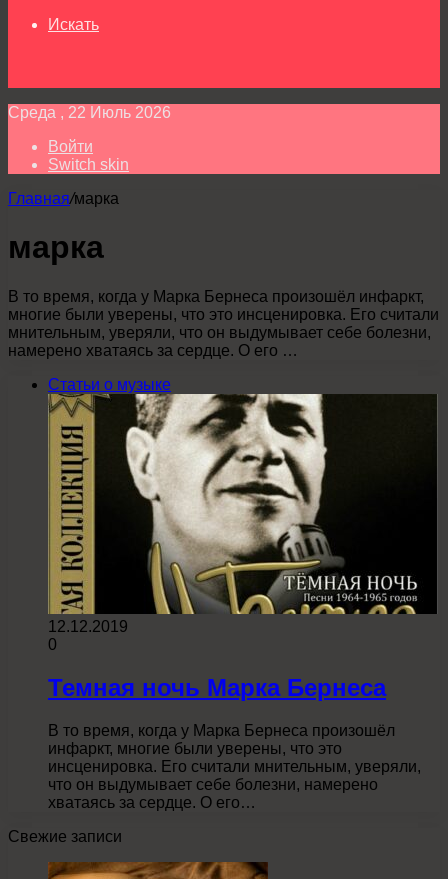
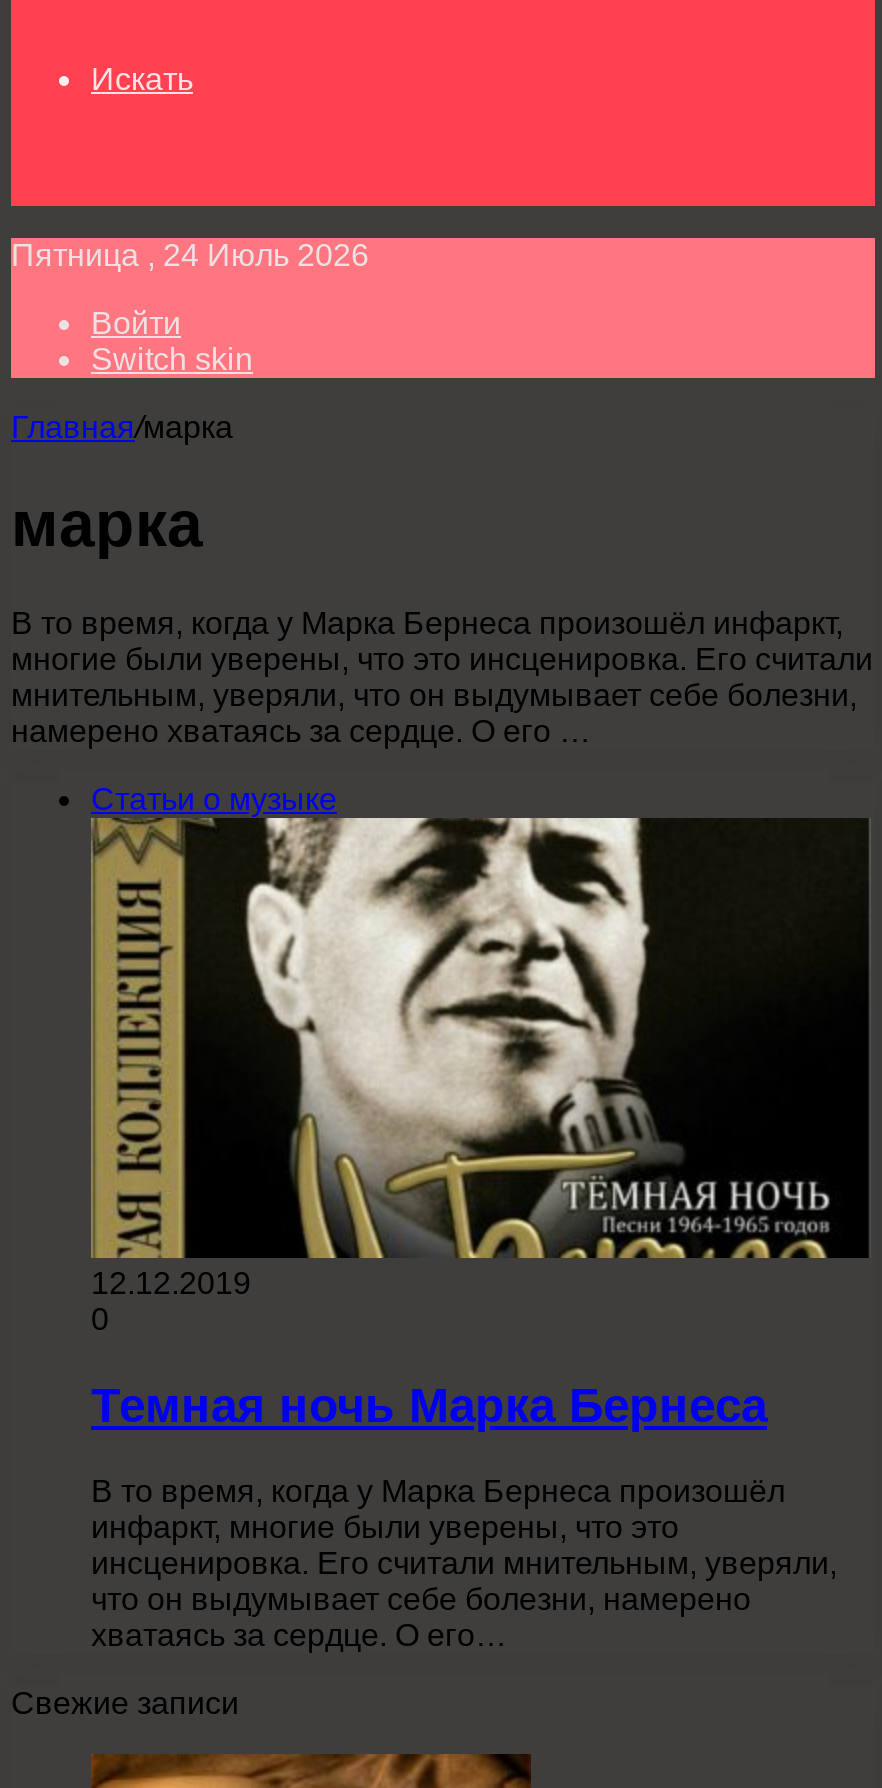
- Среда , 22 Июль 2026
+ Пятница , 24 Июль 2026
